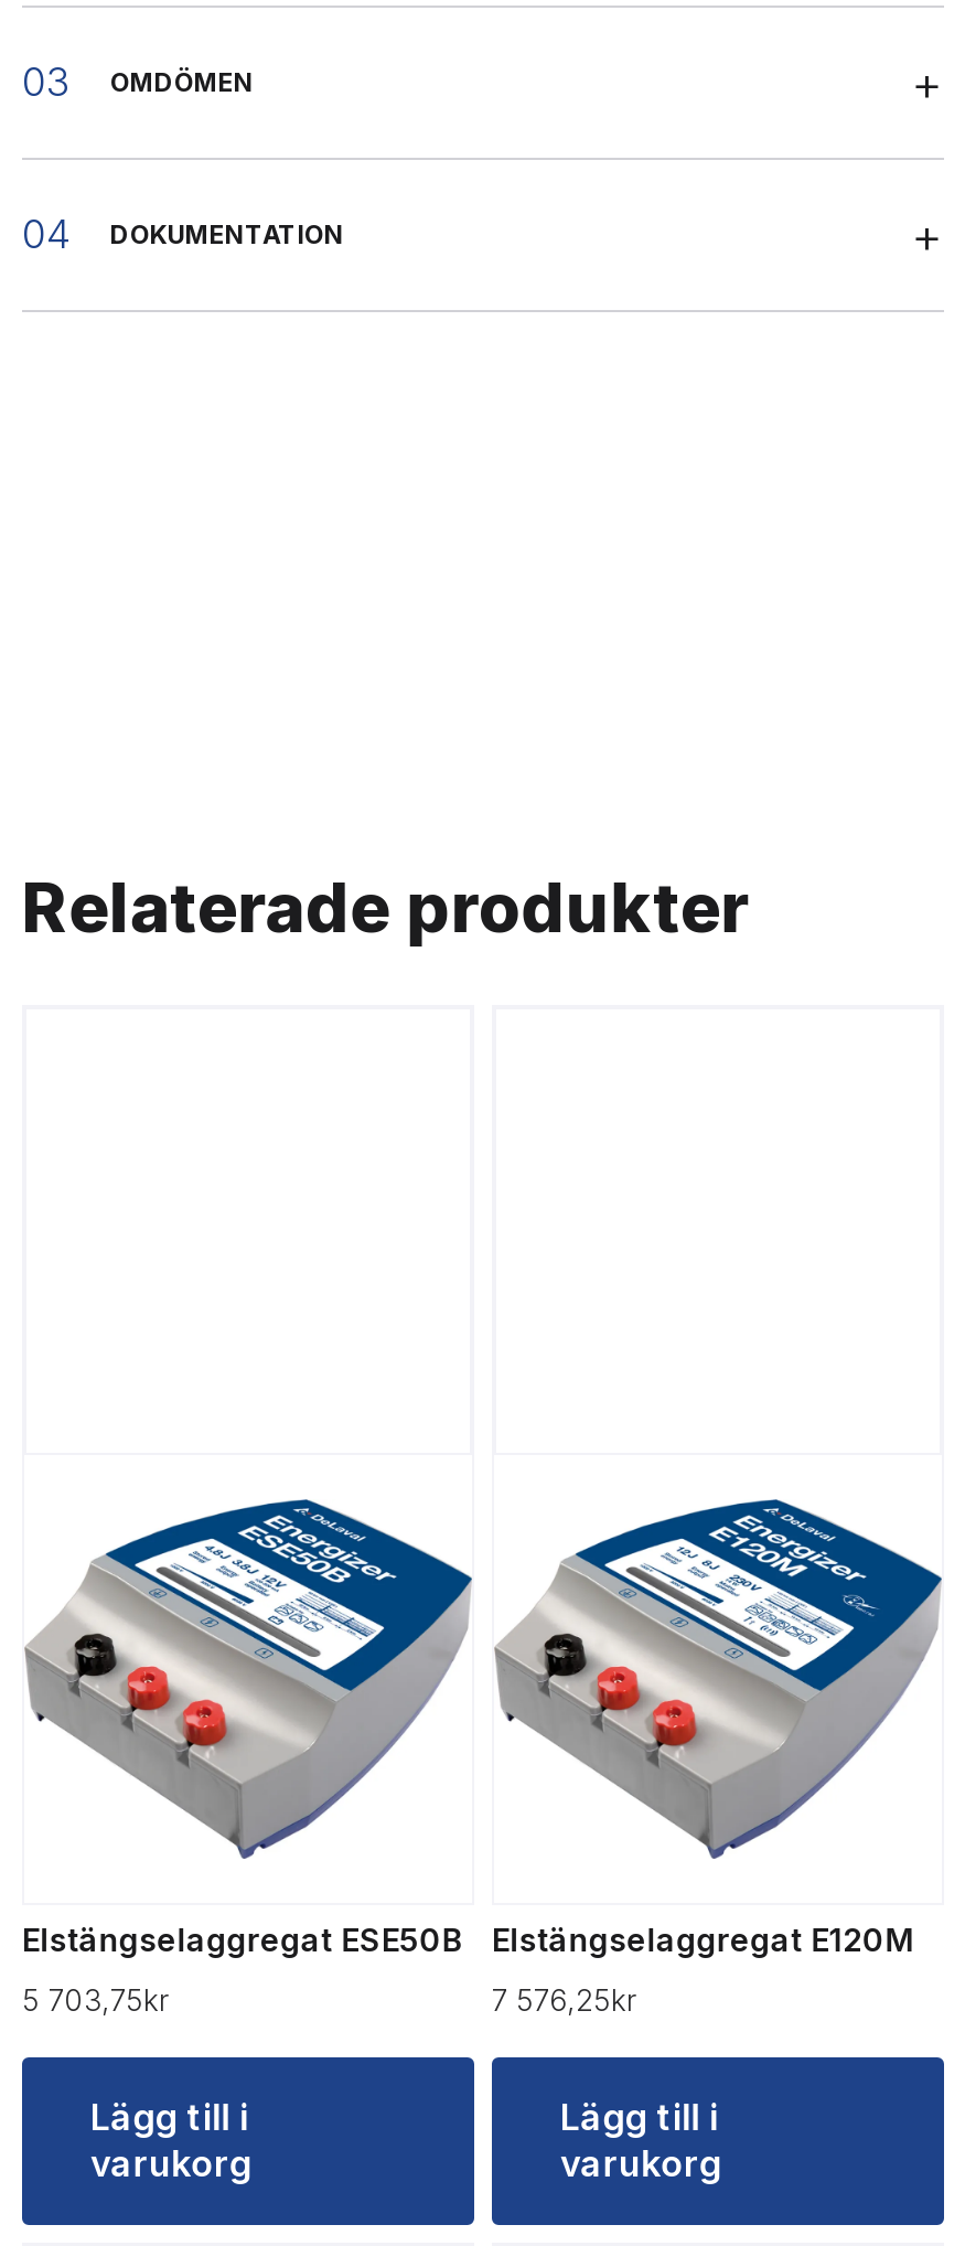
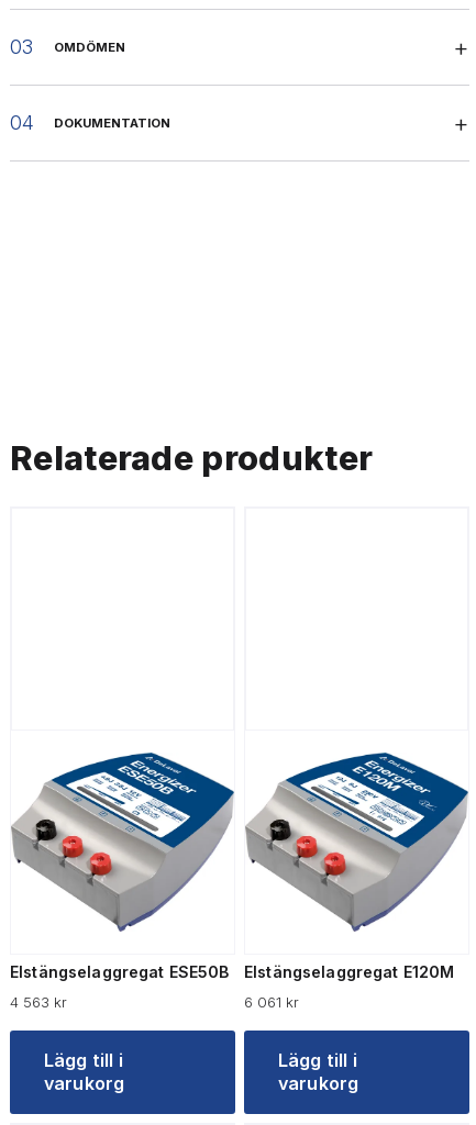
- 5 703,75kr
+ 4 563kr

- 7 576,25kr
+ 6 061kr
